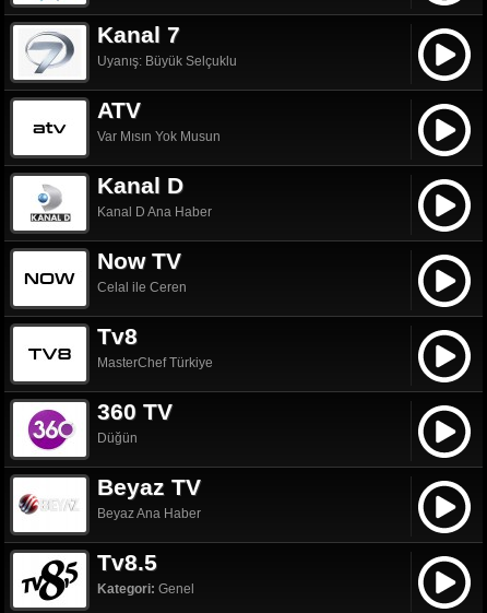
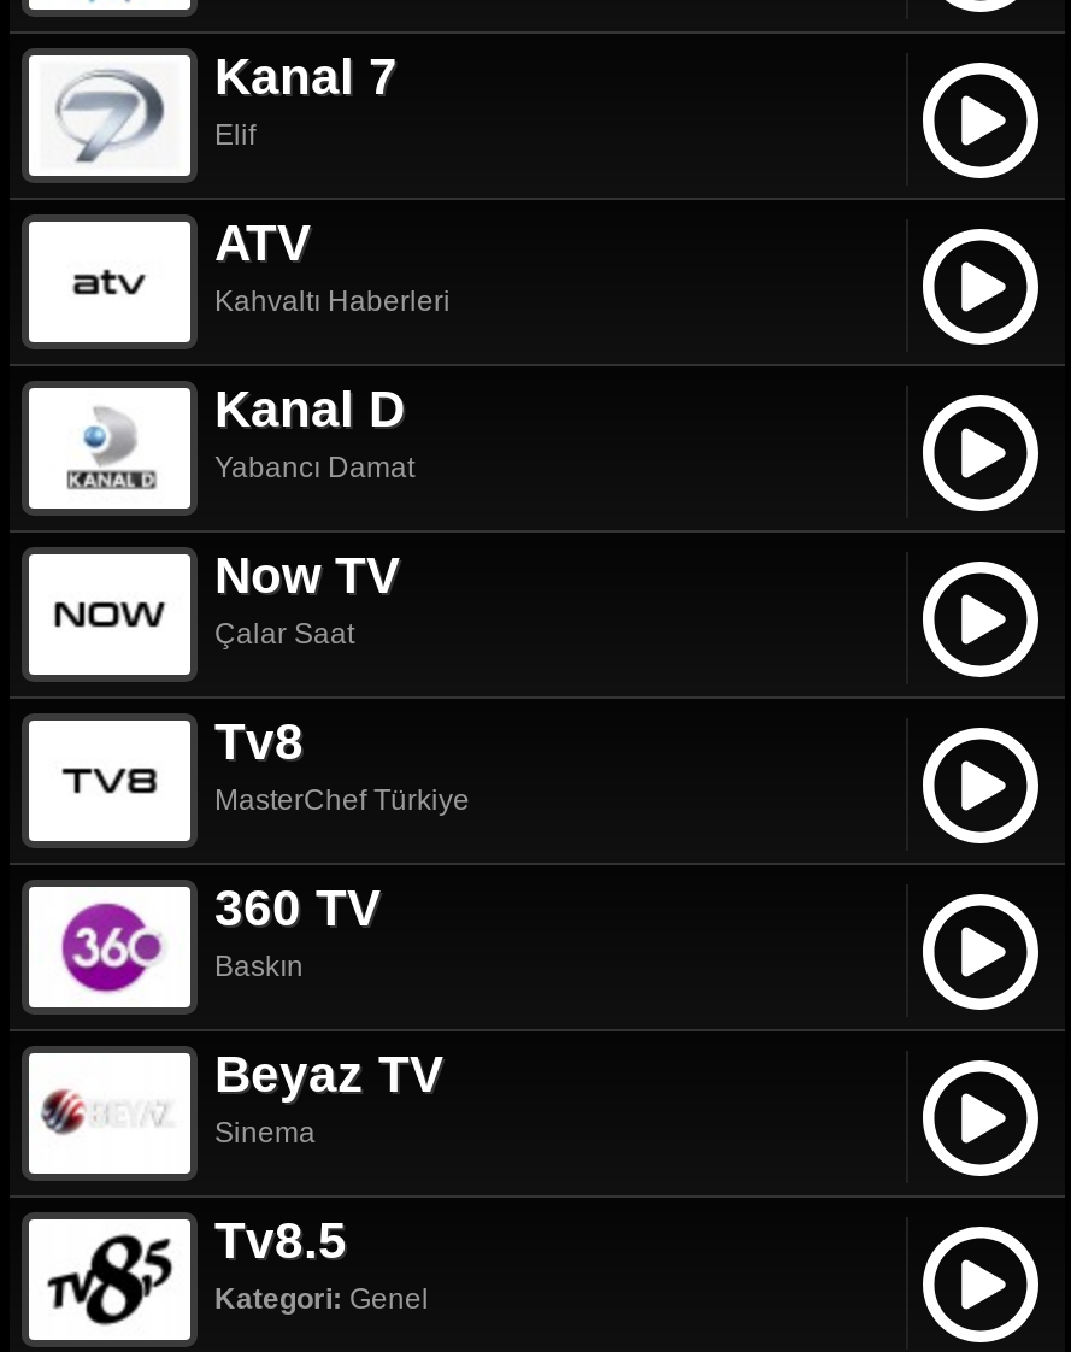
- Uyanış: Büyük Selçuklu
+ Elif

- Var Mısın Yok Musun
+ Kahvaltı Haberleri

- Kanal D Ana Haber
+ Yabancı Damat

- Celal ile Ceren
+ Çalar Saat

- Düğün
+ Baskın

- Beyaz Ana Haber
+ Sinema
